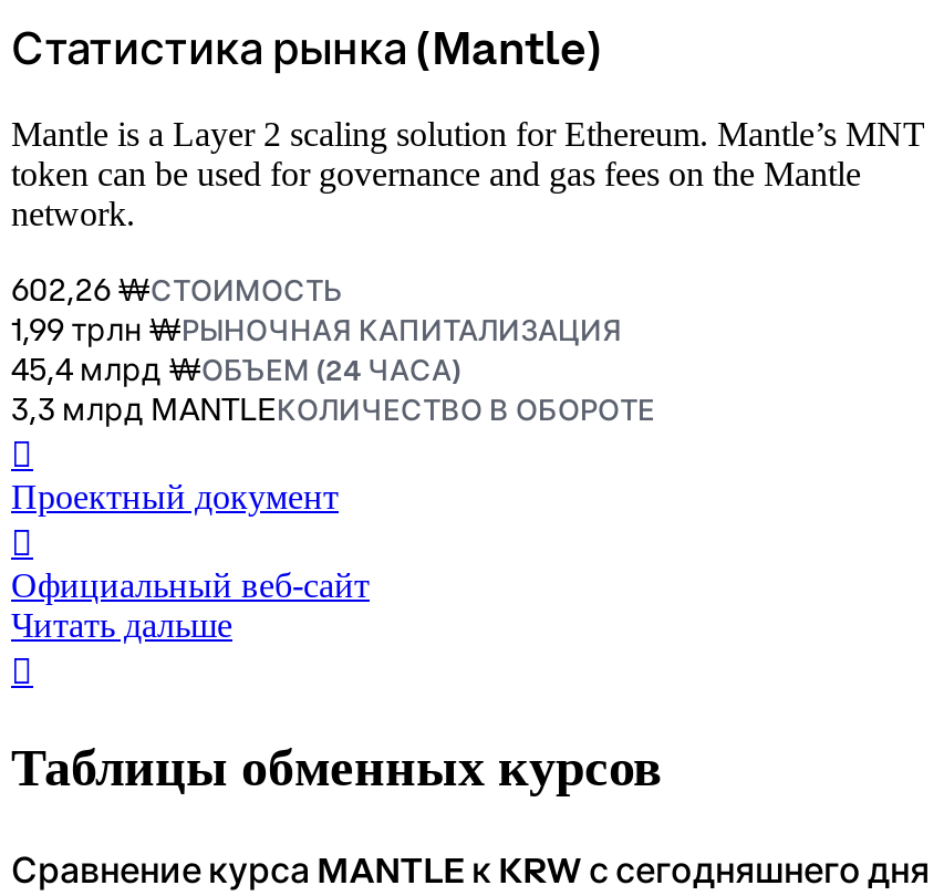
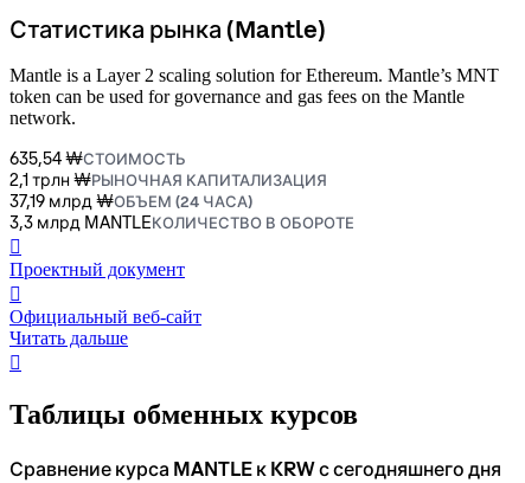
- 602,26 ₩СТОИМОСТЬ
+ 635,54 ₩СТОИМОСТЬ

- 1,99 трлн ₩РЫНОЧНАЯ КАПИТАЛИЗАЦИЯ
+ 2,1 трлн ₩РЫНОЧНАЯ КАПИТАЛИЗАЦИЯ

- 45,4 млрд ₩ОБЪЕМ (24 ЧАСА)
+ 37,19 млрд ₩ОБЪЕМ (24 ЧАСА)
